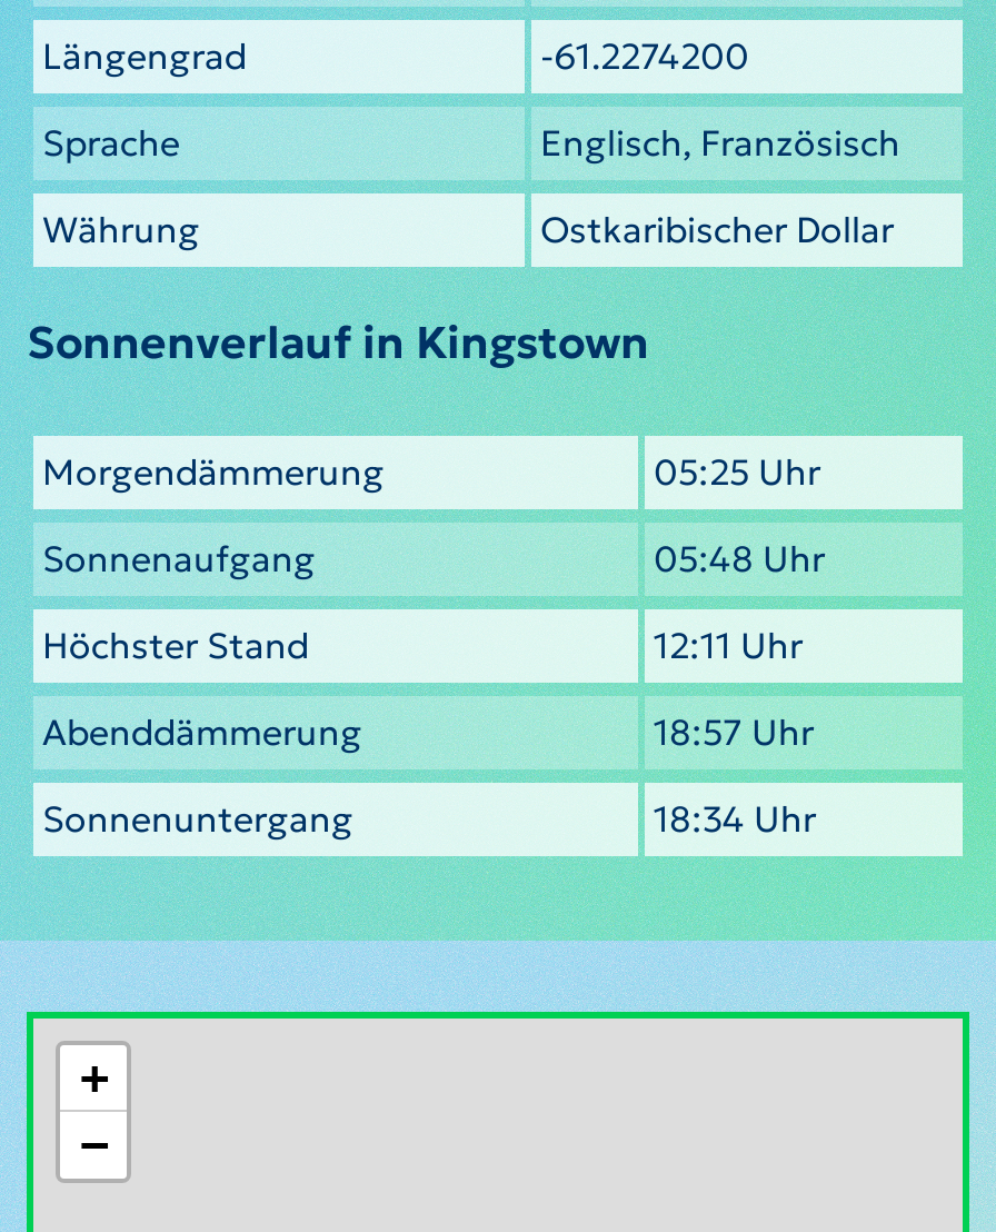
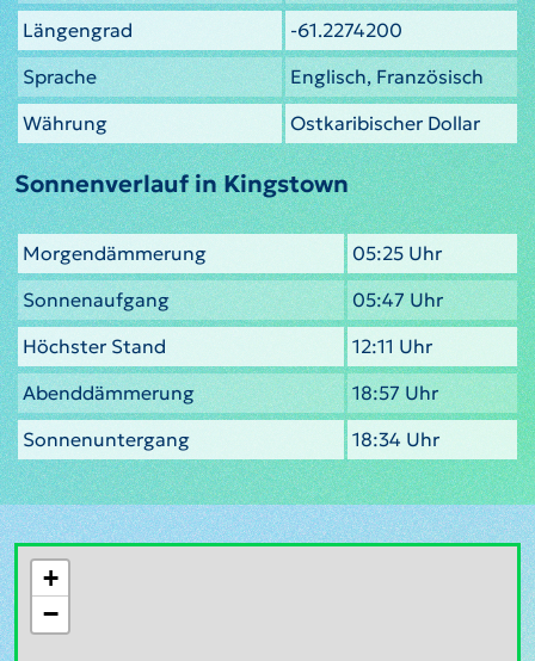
- 05:48 Uhr
+ 05:47 Uhr
